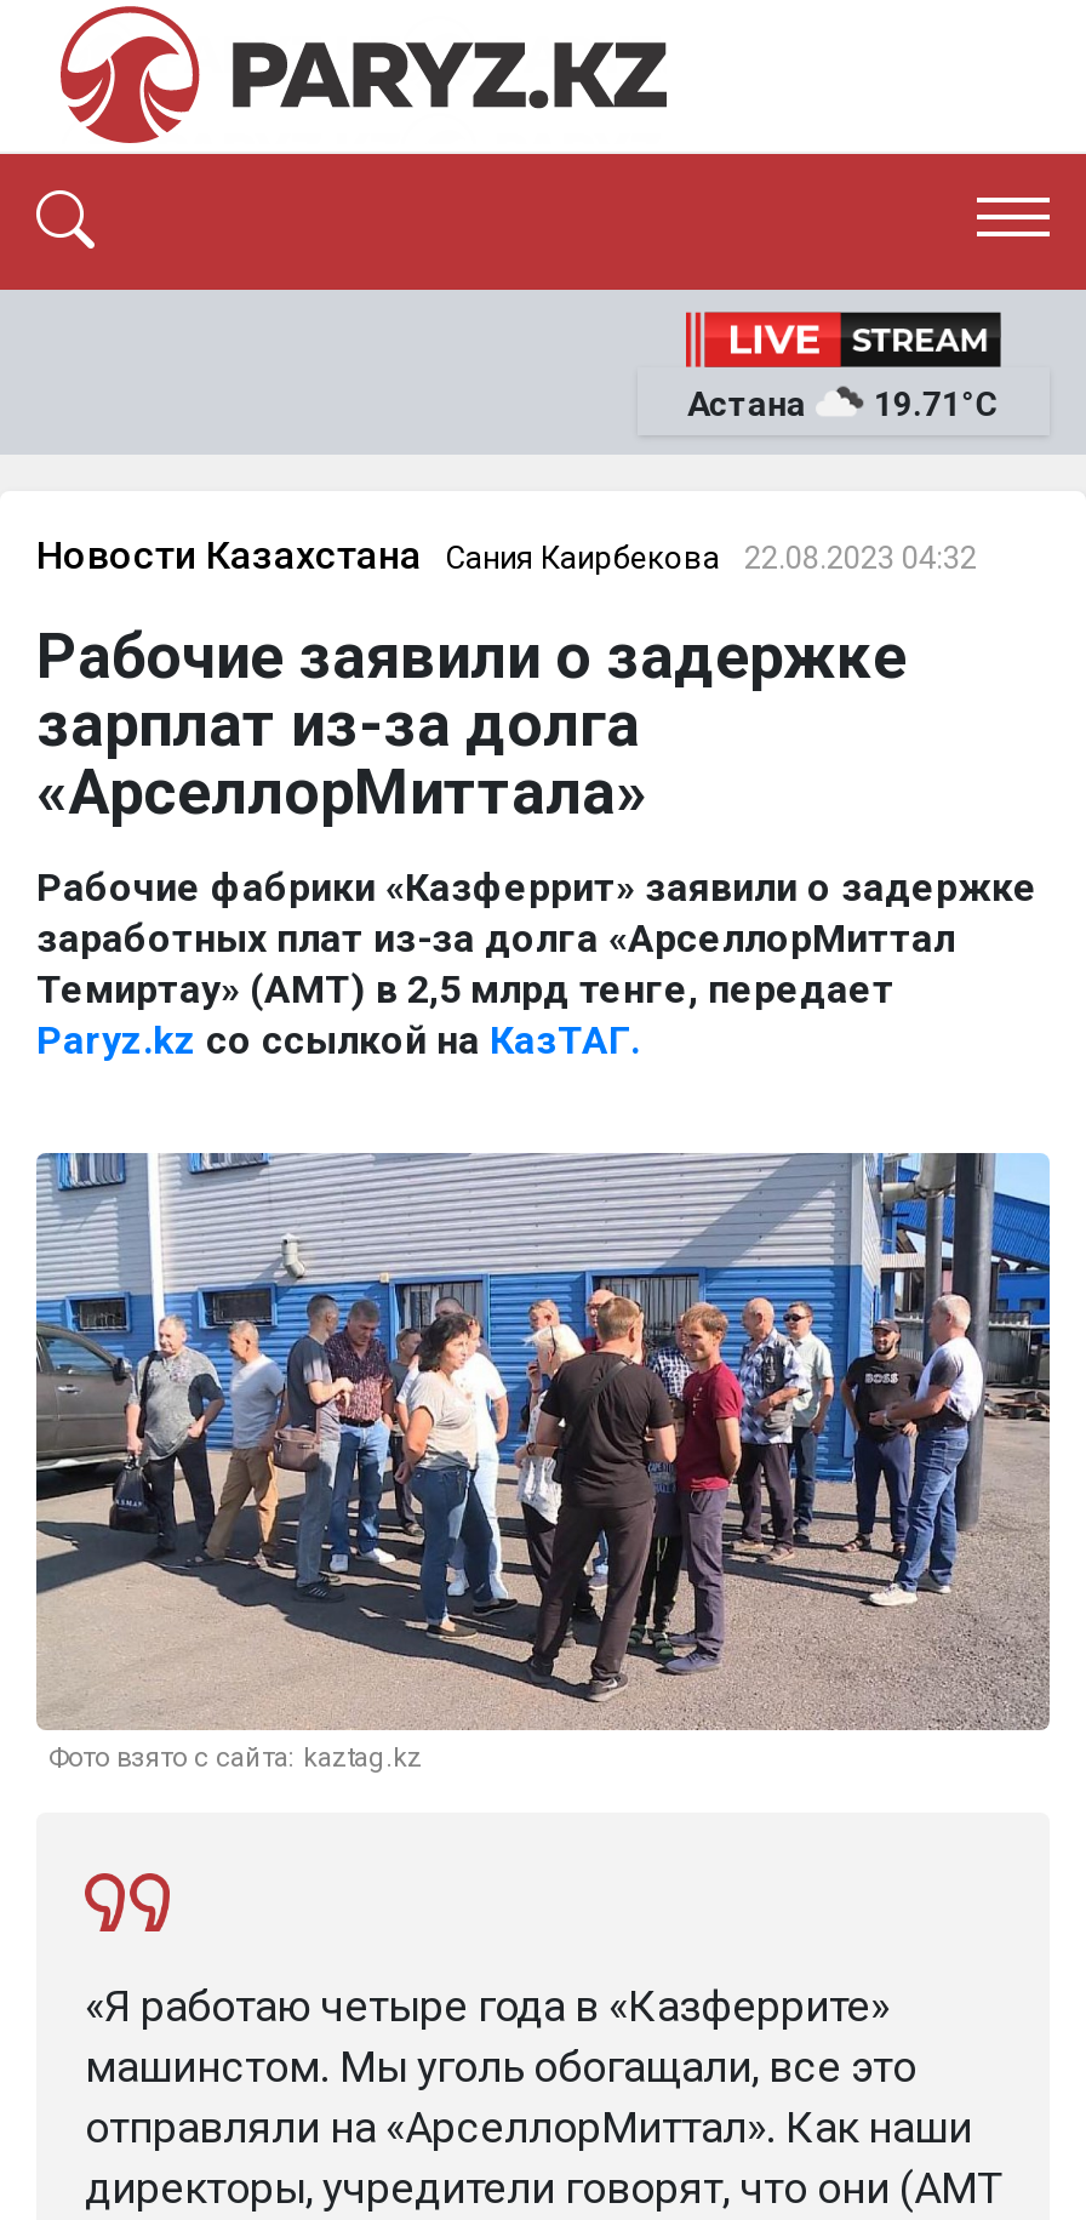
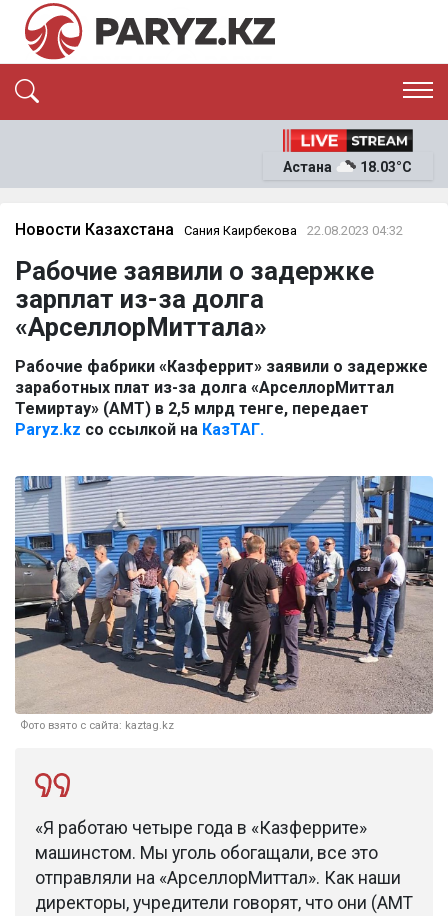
- 19.71°C
+ 18.03°C
